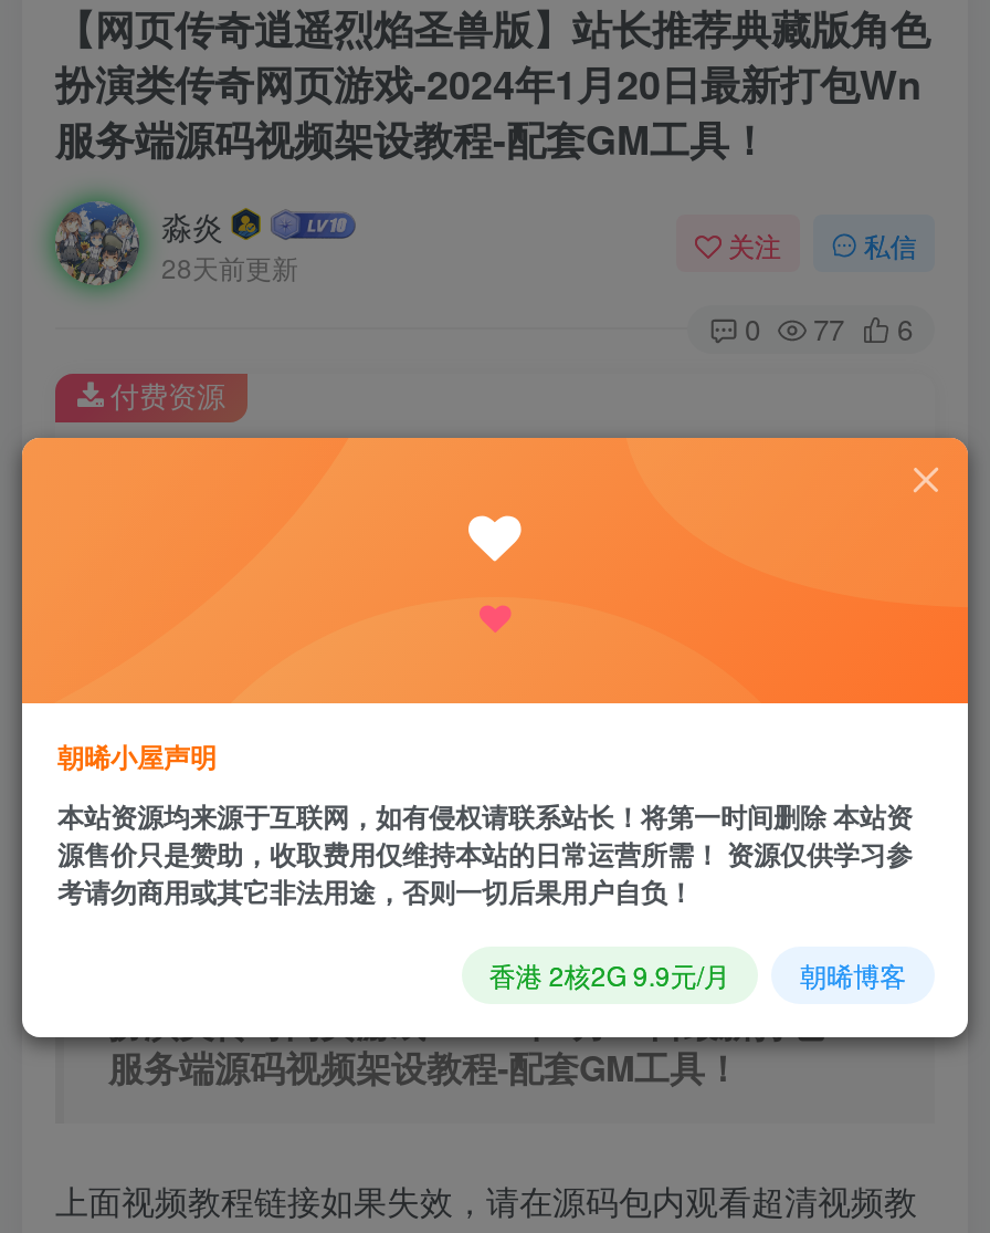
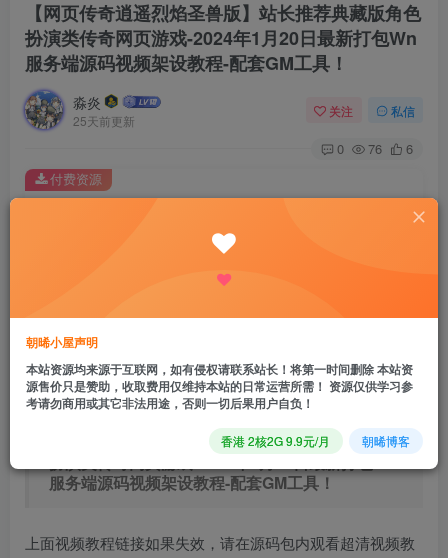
- 28天前更新
+ 25天前更新

- 0 77 6
+ 0 76 6
